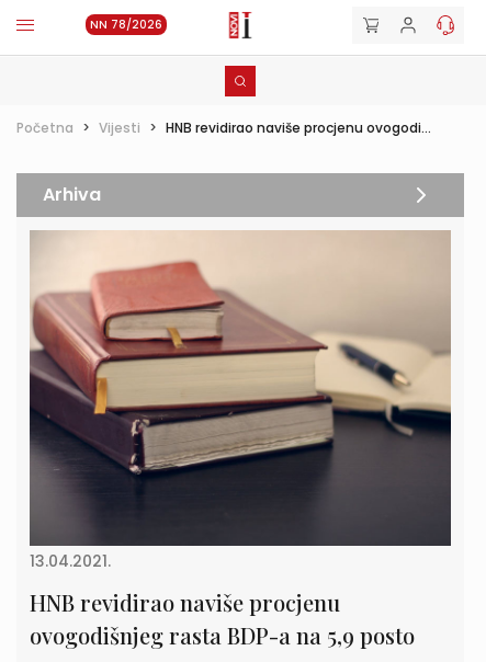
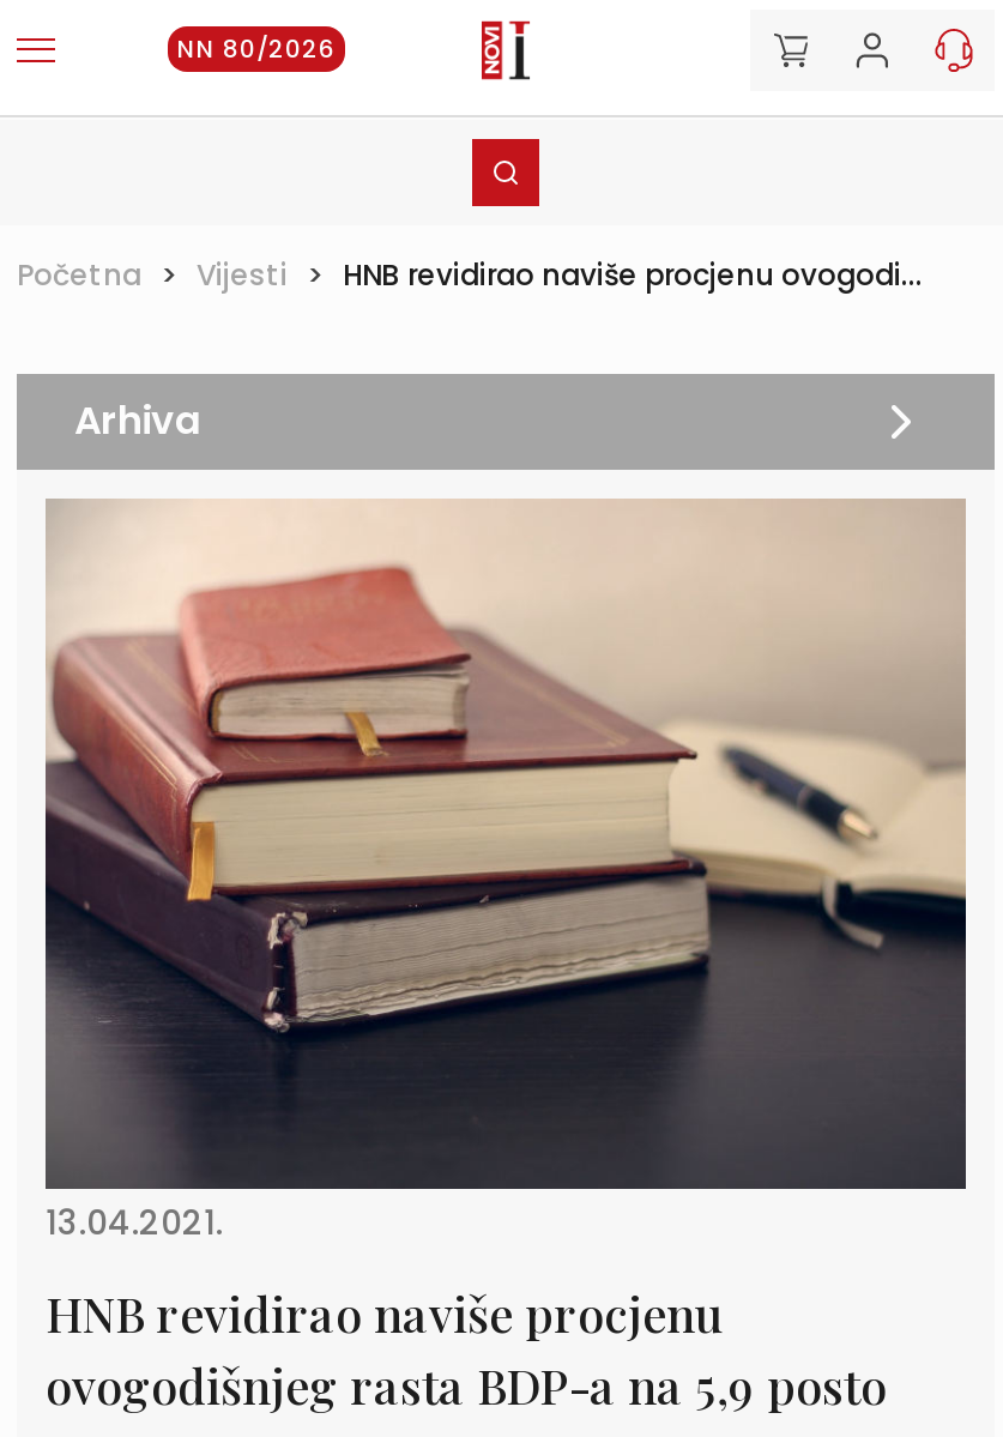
- NN 78/2026
+ NN 80/2026
